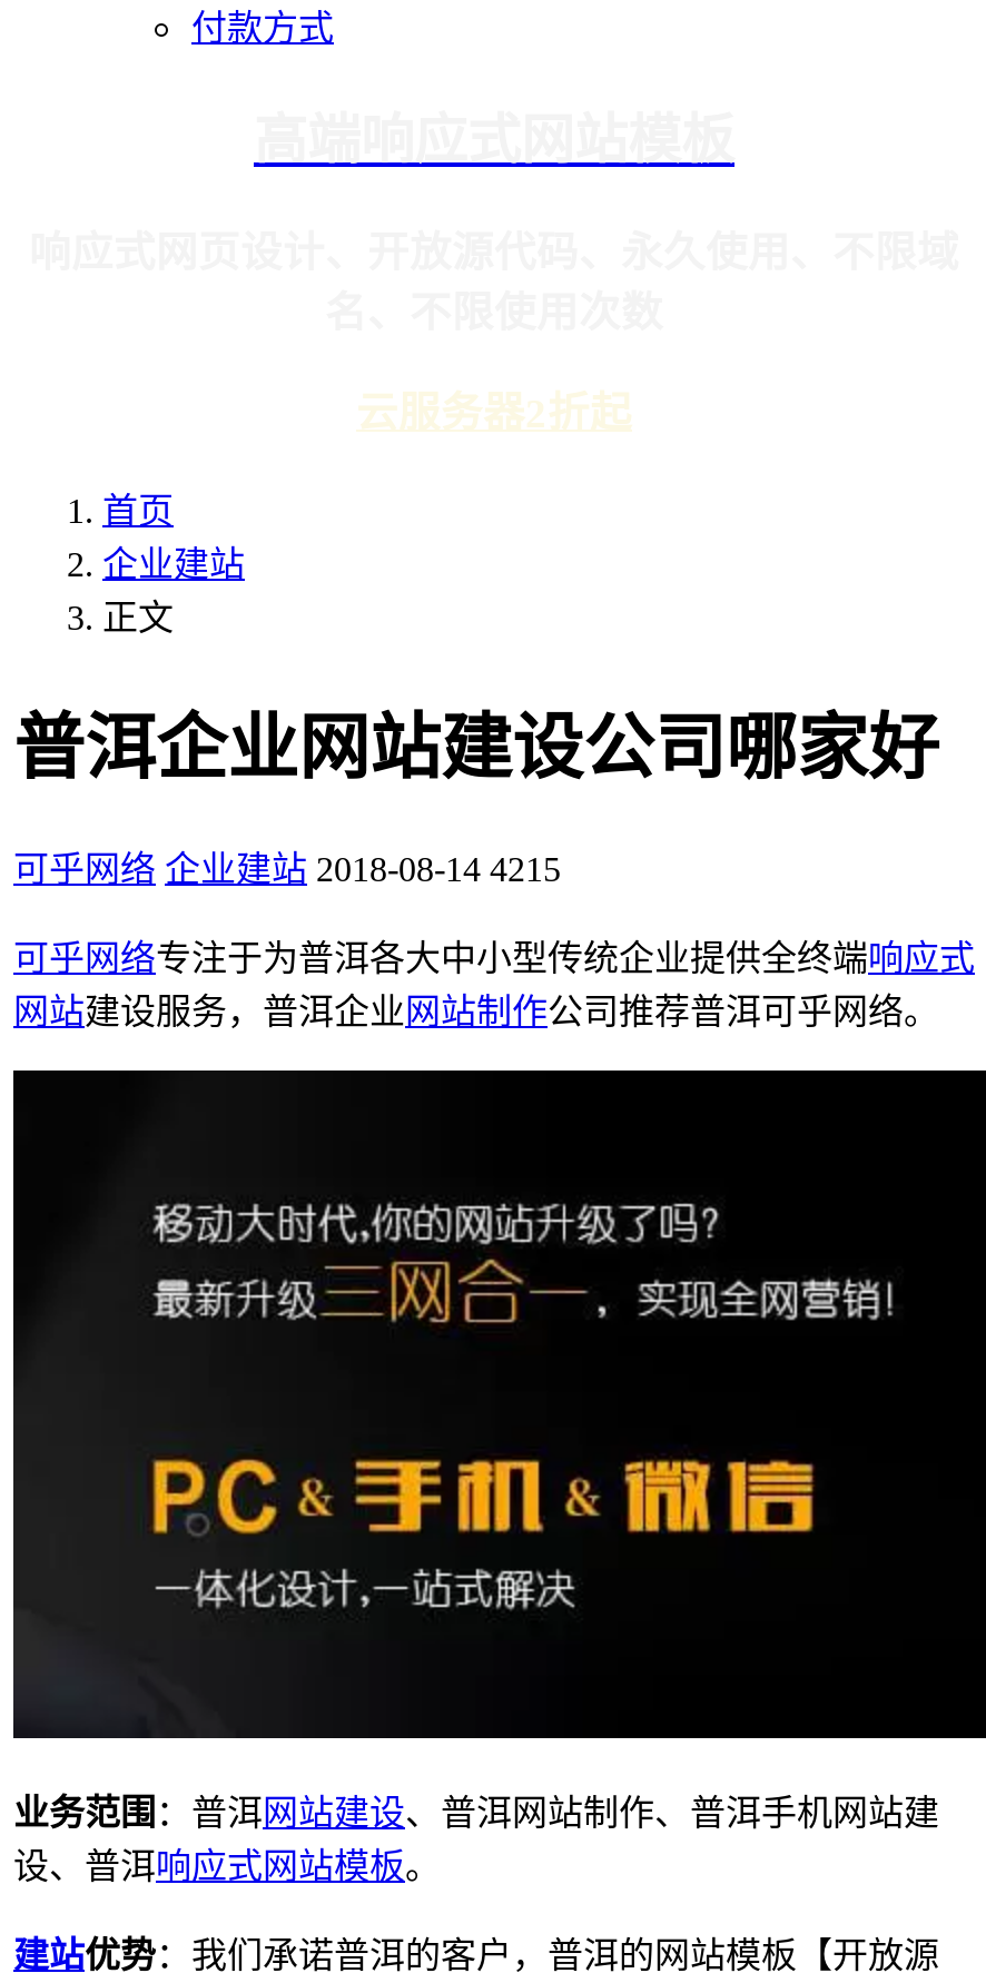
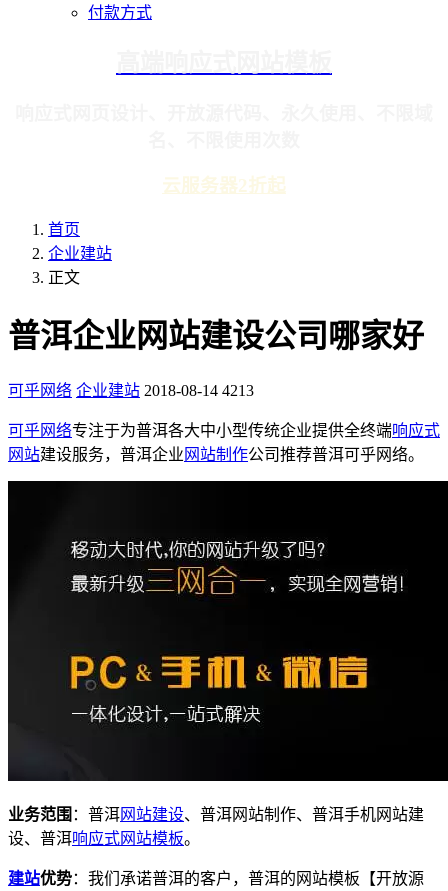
- 可乎网络 企业建站 2018-08-14 4215
+ 可乎网络 企业建站 2018-08-14 4213
